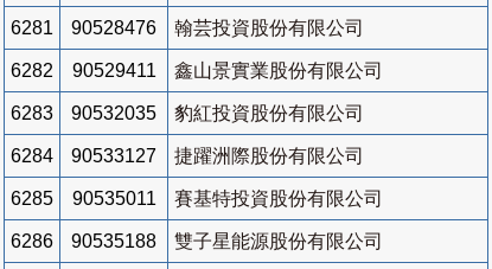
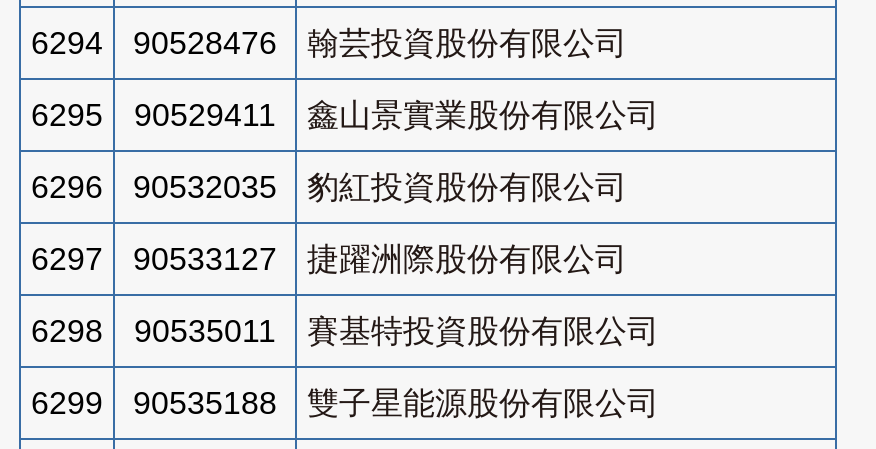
- 6281 90528476 翰芸投資股份有限公司
+ 6294 90528476 翰芸投資股份有限公司

- 6282 90529411 鑫山景實業股份有限公司
+ 6295 90529411 鑫山景實業股份有限公司

- 6283 90532035 豹紅投資股份有限公司
+ 6296 90532035 豹紅投資股份有限公司

- 6284 90533127 捷躍洲際股份有限公司
+ 6297 90533127 捷躍洲際股份有限公司

- 6285 90535011 賽基特投資股份有限公司
+ 6298 90535011 賽基特投資股份有限公司

- 6286 90535188 雙子星能源股份有限公司
+ 6299 90535188 雙子星能源股份有限公司
